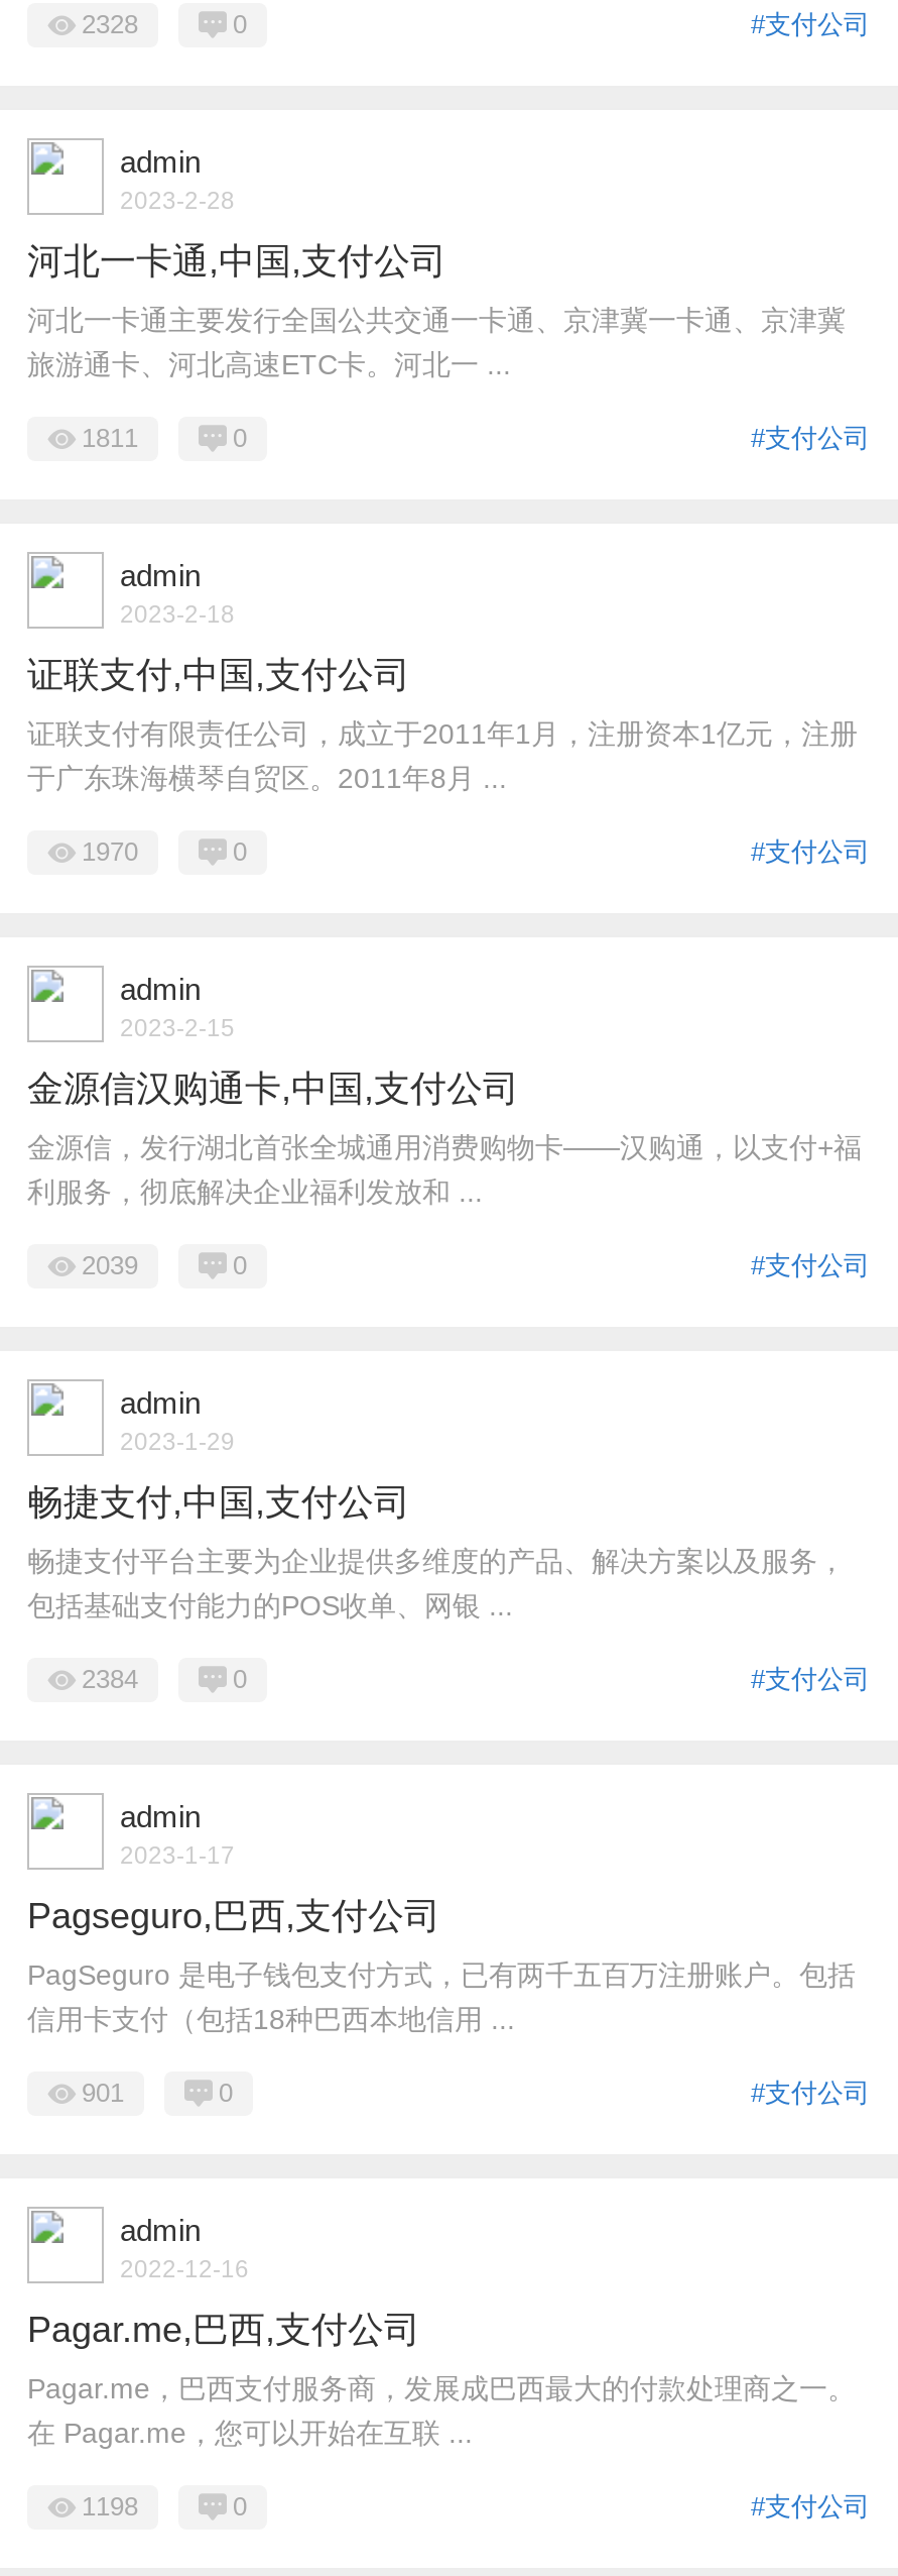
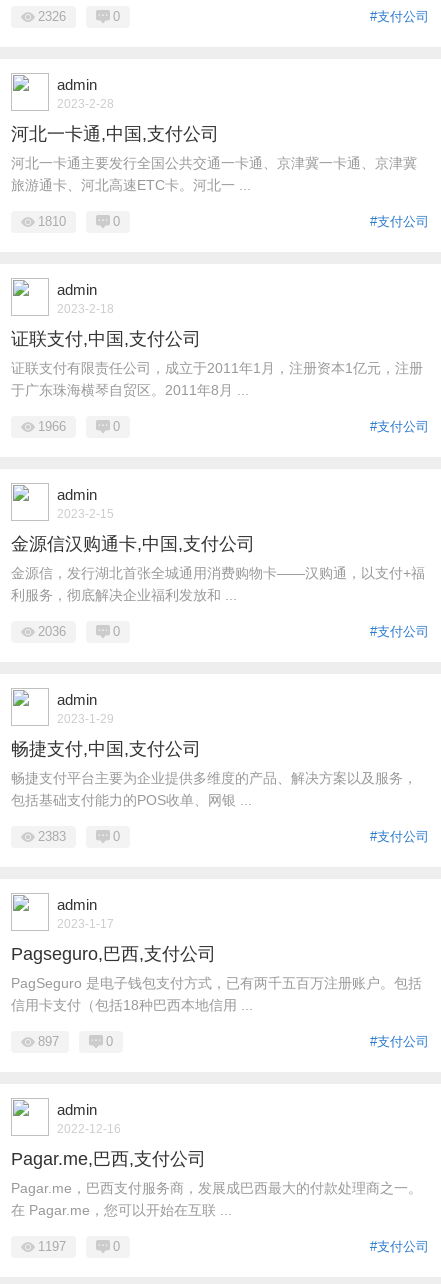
- 2328
+ 2326

- 1811
+ 1810

- 1970
+ 1966

- 2039
+ 2036

- 2384
+ 2383

- 901
+ 897

- 1198
+ 1197
